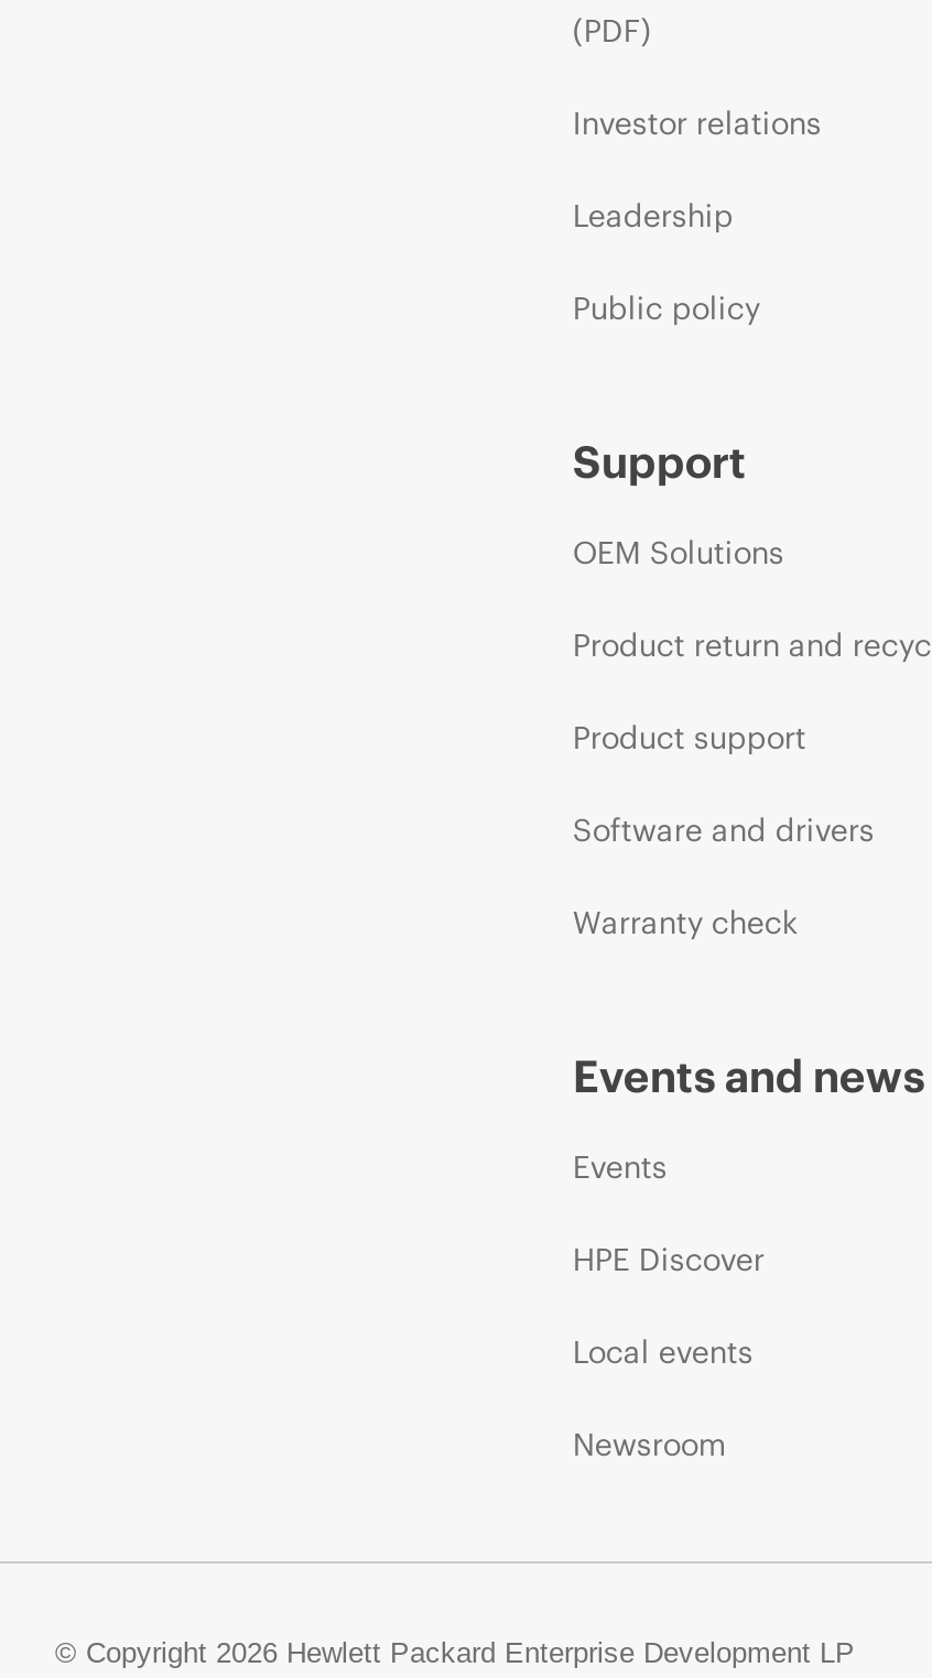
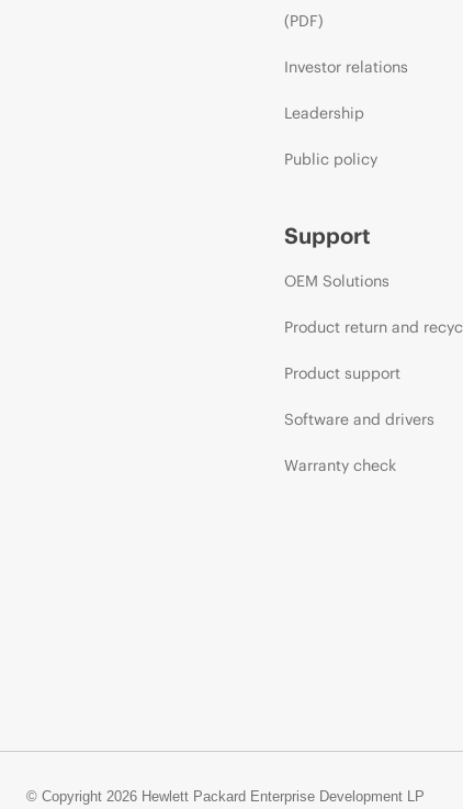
- Events and news
- Events
- HPE Discover
- Local events
- Newsroom
